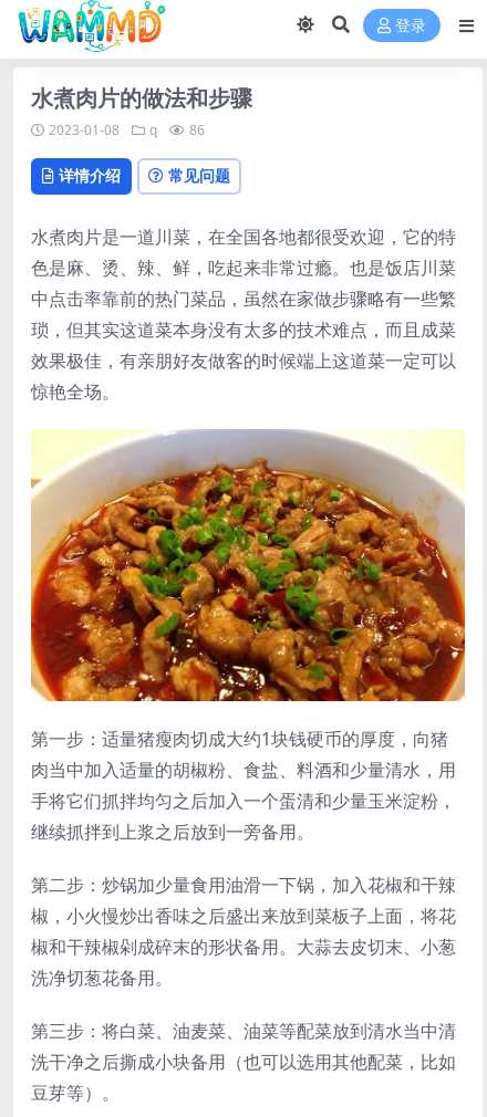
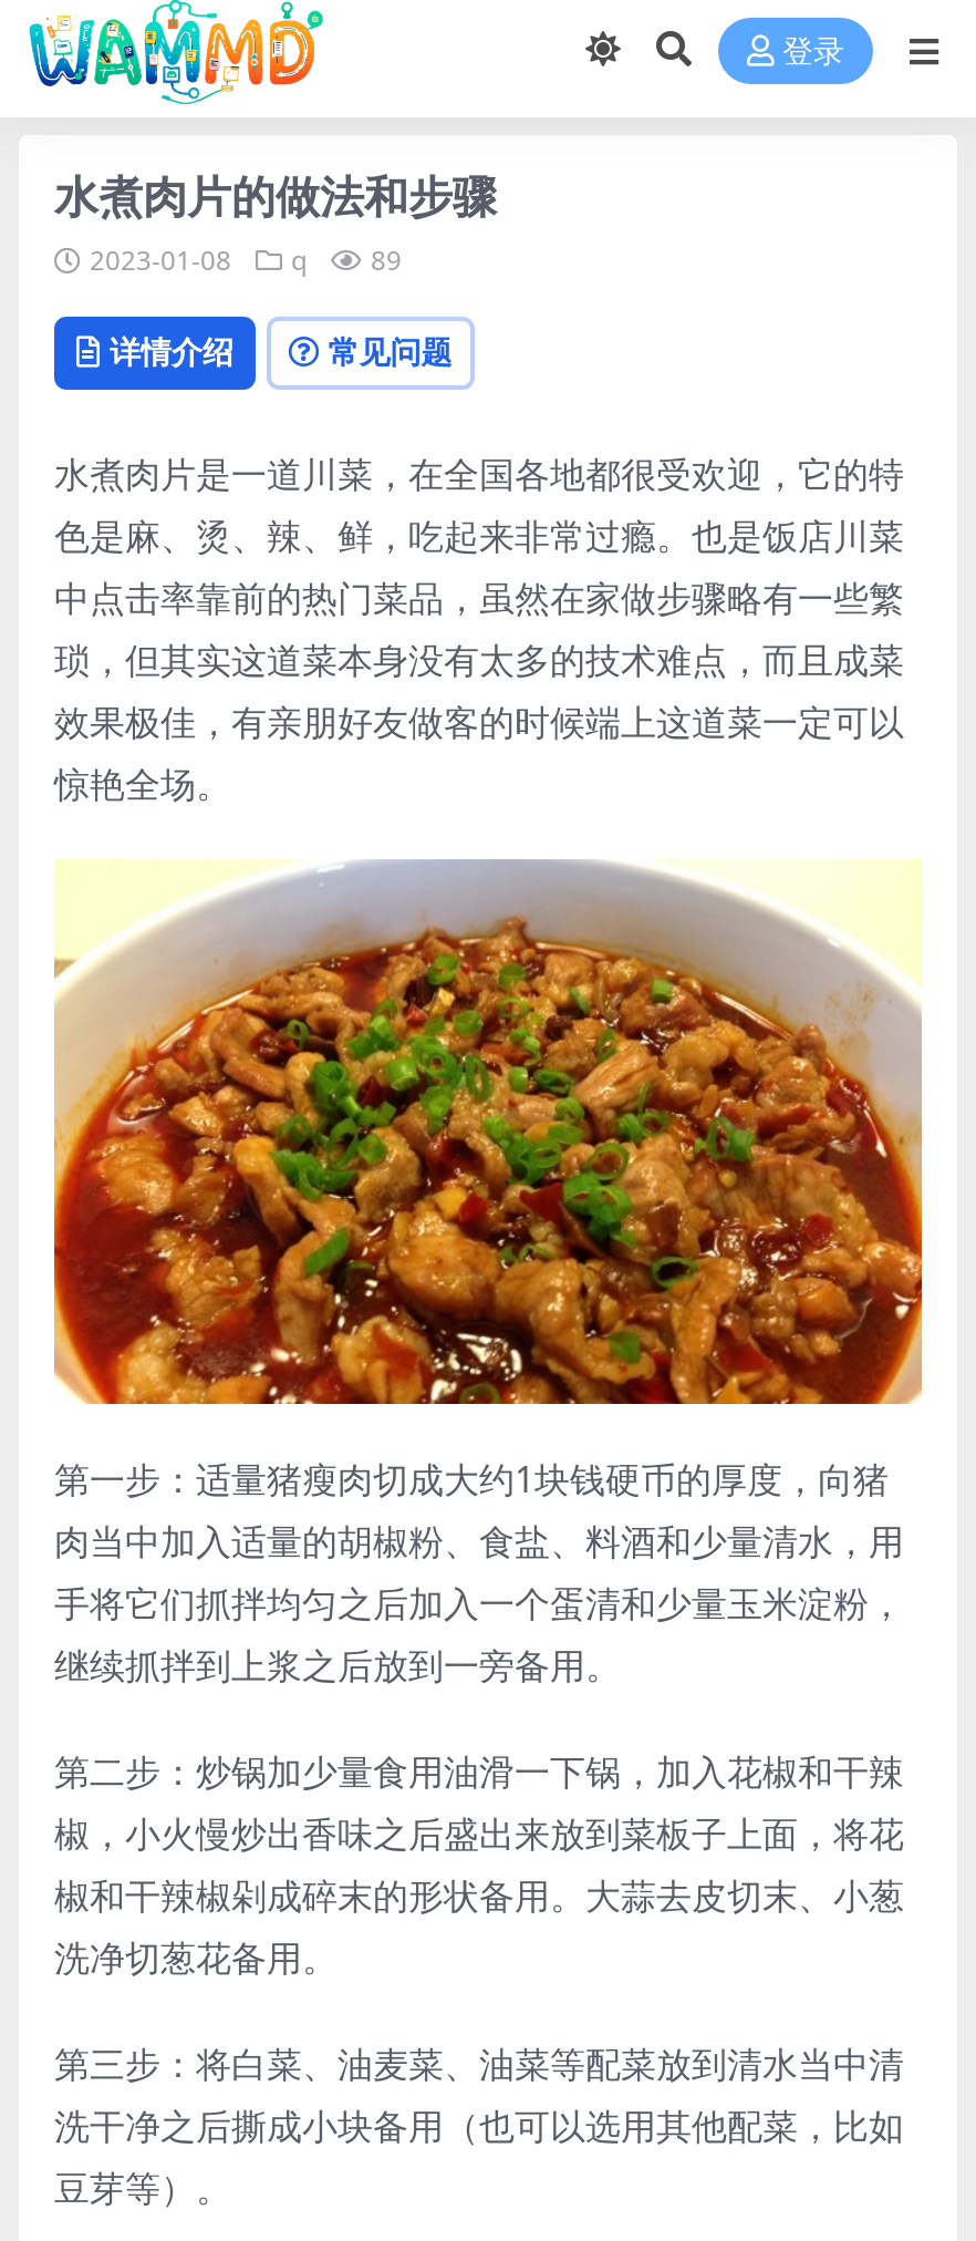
- 2023-01-08 q 86
+ 2023-01-08 q 89
